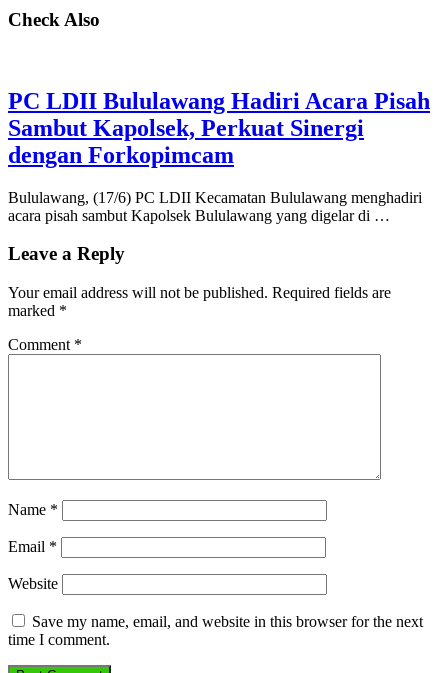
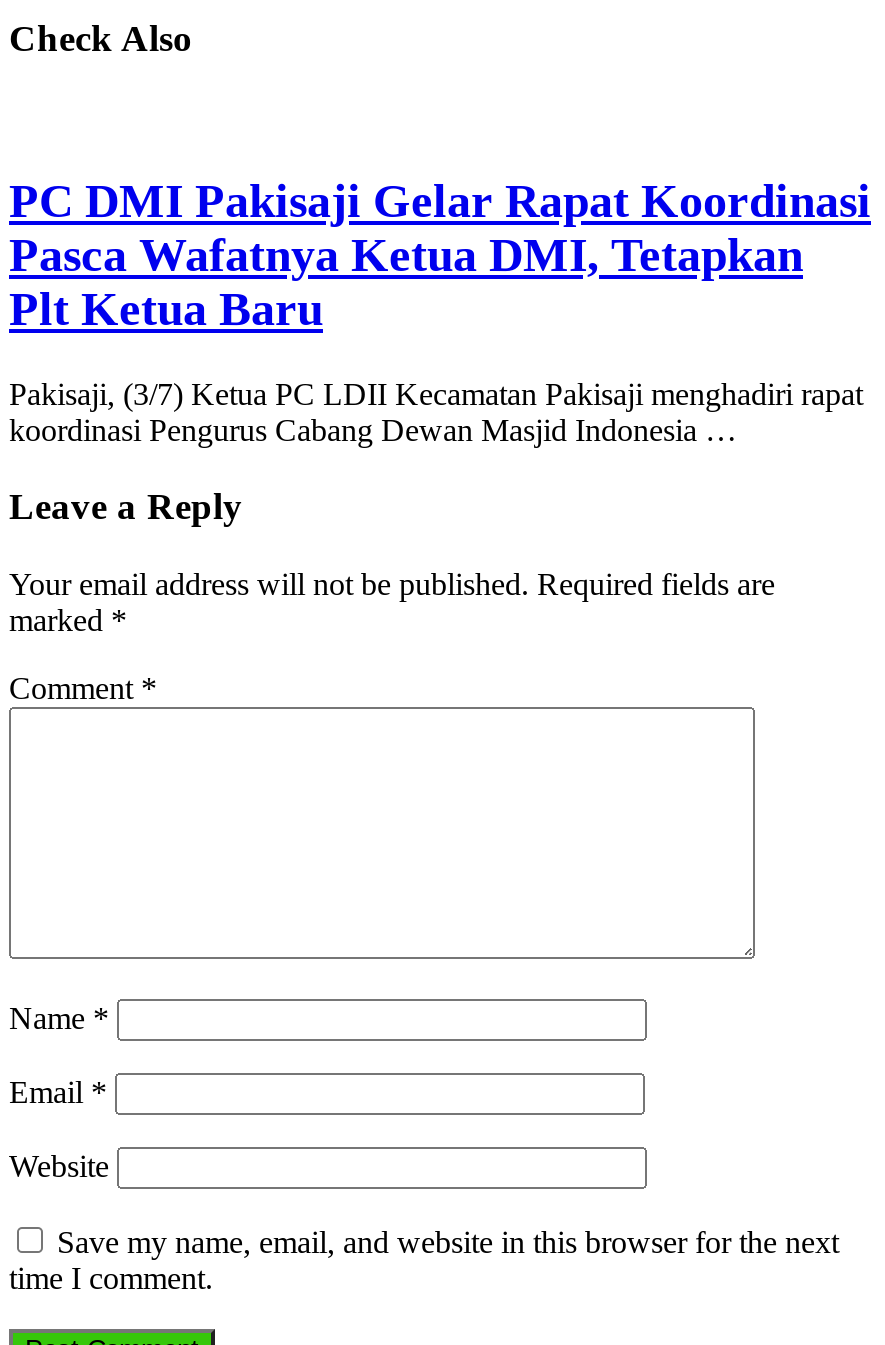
- PC LDII Bululawang Hadiri Acara Pisah
- Sambut Kapolsek, Perkuat Sinergi
- dengan Forkopimcam
+ PC DMI Pakisaji Gelar Rapat Koordinasi
+ Pasca Wafatnya Ketua DMI, Tetapkan
+ Plt Ketua Baru

- Bululawang, (17/6) PC LDII Kecamatan Bululawang menghadiri
- acara pisah sambut Kapolsek Bululawang yang digelar di …
+ Pakisaji, (3/7) Ketua PC LDII Kecamatan Pakisaji menghadiri rapat
+ koordinasi Pengurus Cabang Dewan Masjid Indonesia …
